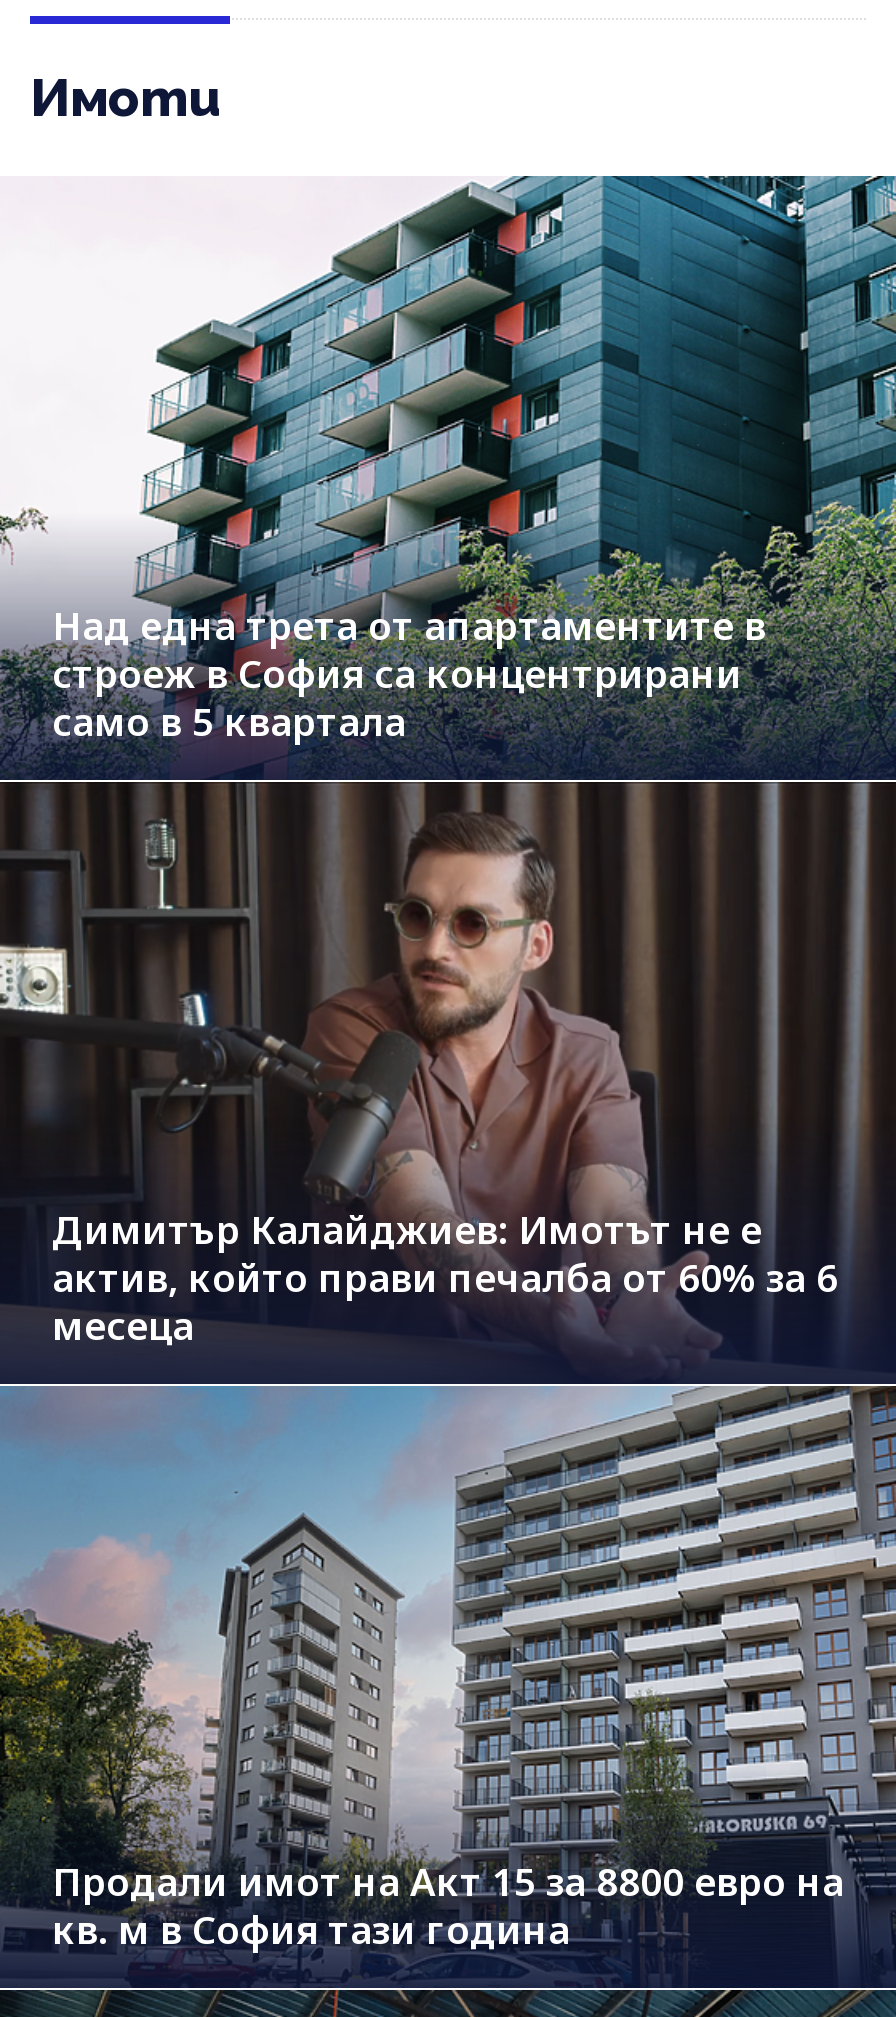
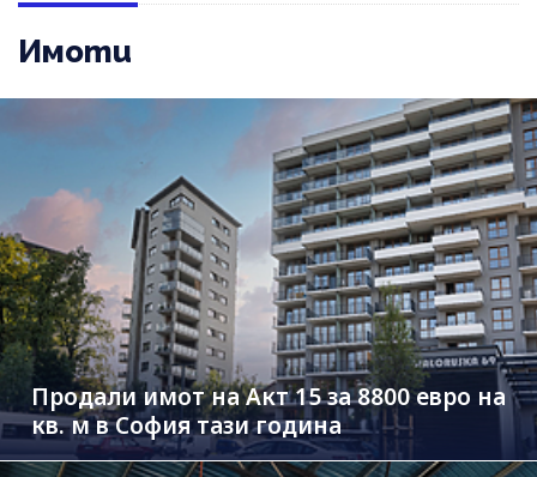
- [image]
- Над една трета от апартаментите в
- строеж в София са концентрирани
- само в 5 квартала

- [image]
- Димитър Калайджиев: Имотът не е
- актив, който прави печалба от 60% за 6
- месеца
